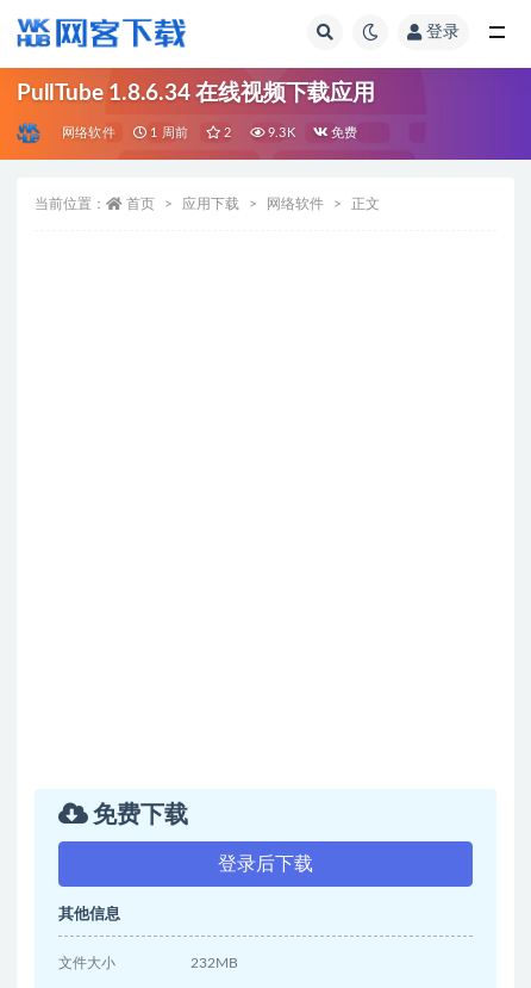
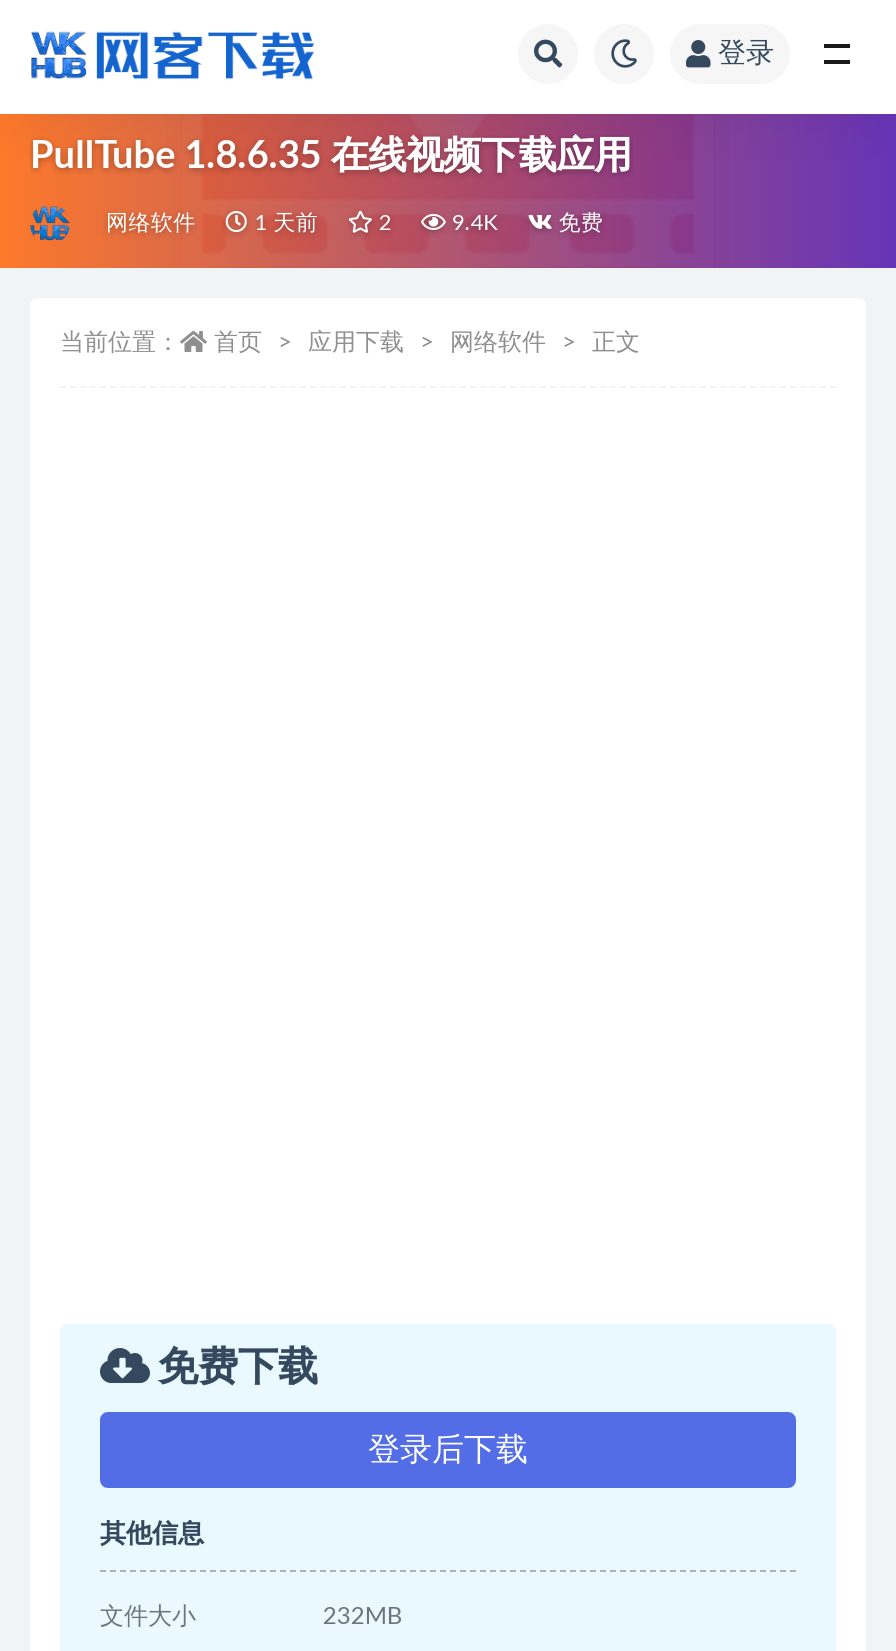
- PullTube 1.8.6.34 在线视频下载应用
+ PullTube 1.8.6.35 在线视频下载应用

- 1 周前
+ 1 天前

- 9.3K
+ 9.4K
